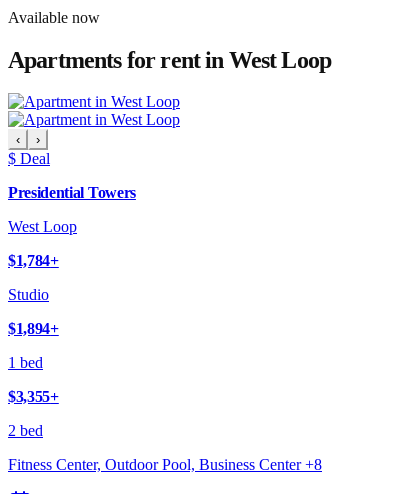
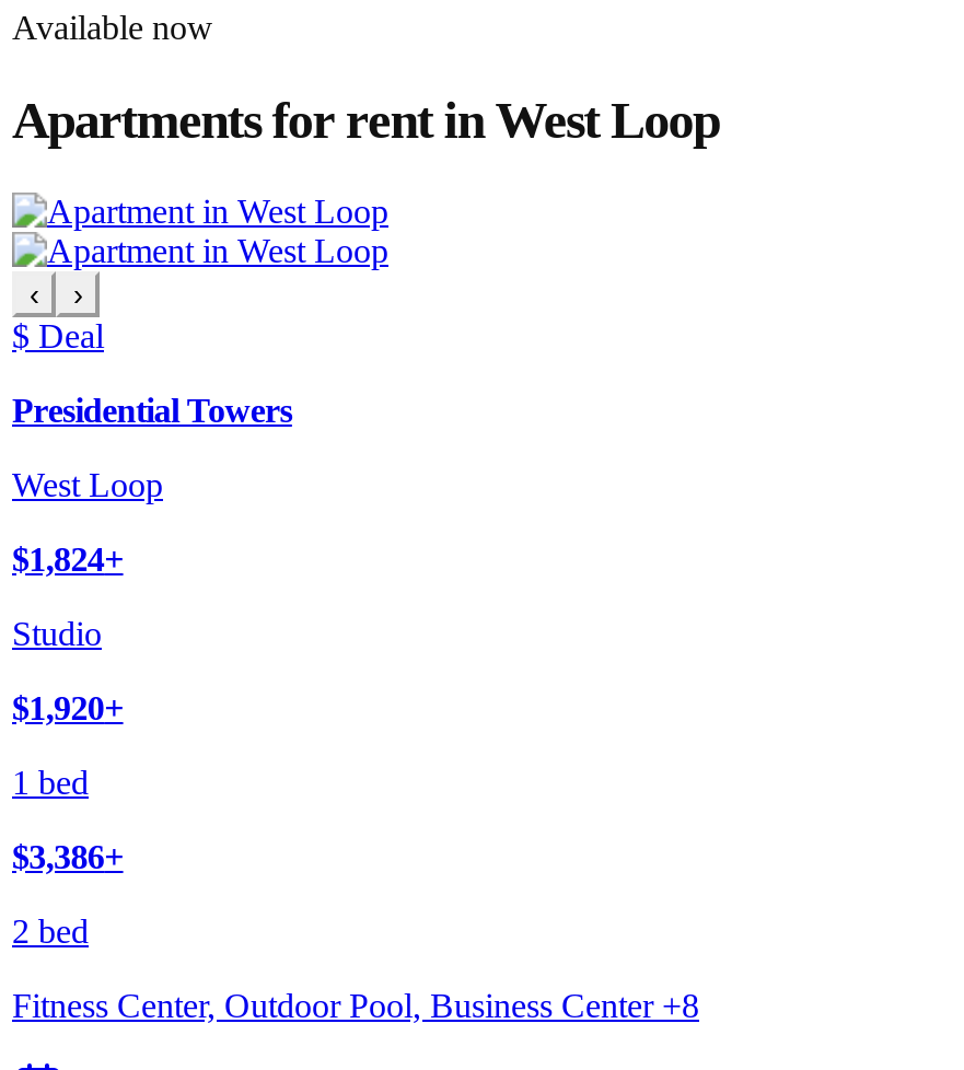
- $1,784+
+ $1,824+

- $1,894+
+ $1,920+

- $3,355+
+ $3,386+
